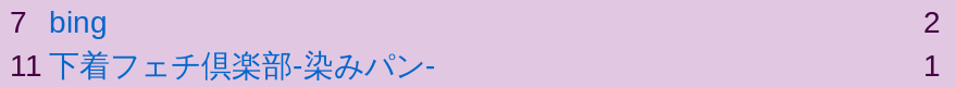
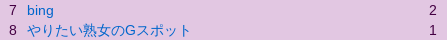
- 11 下着フェチ倶楽部-染みパン-
+ 8
+ やりたい熟女のGスポット
